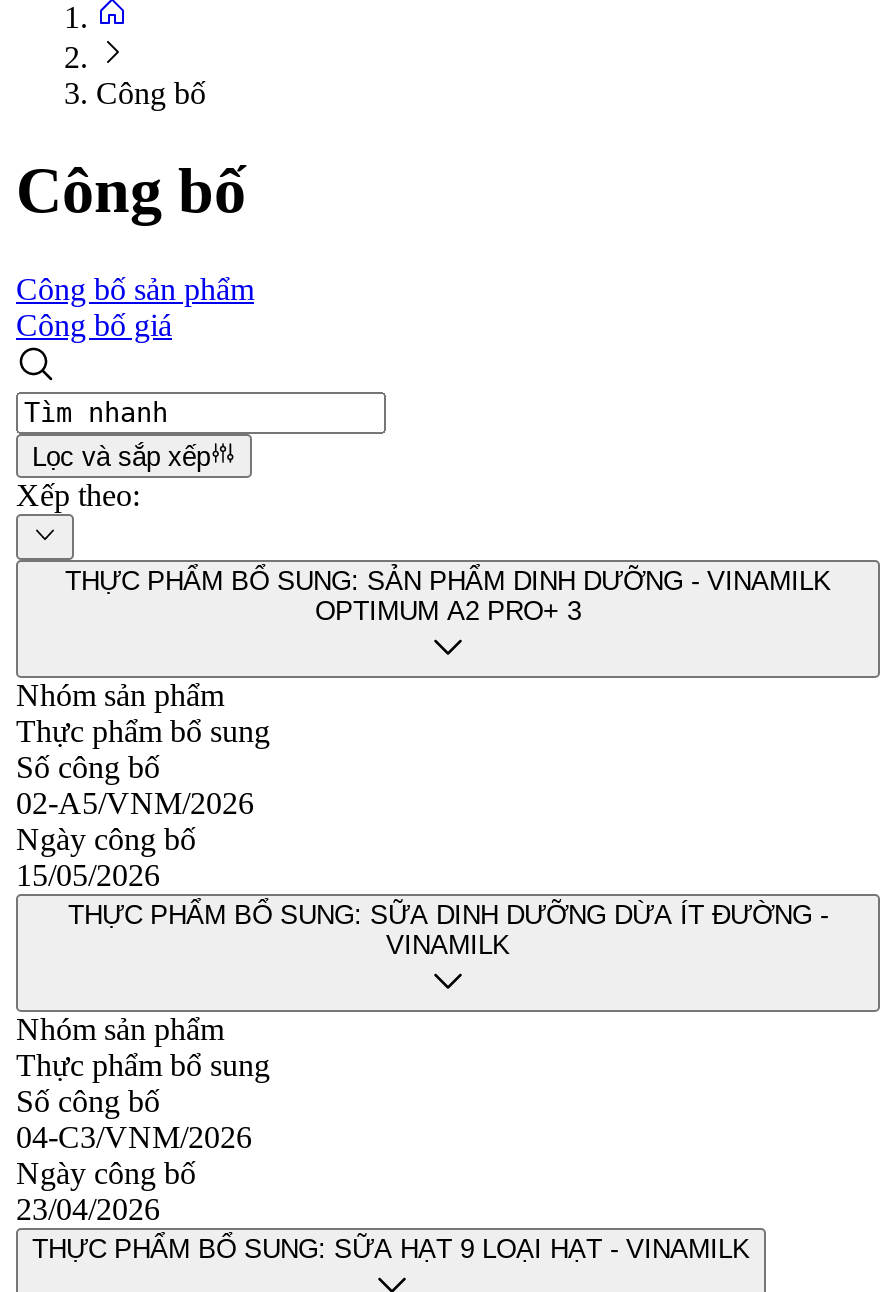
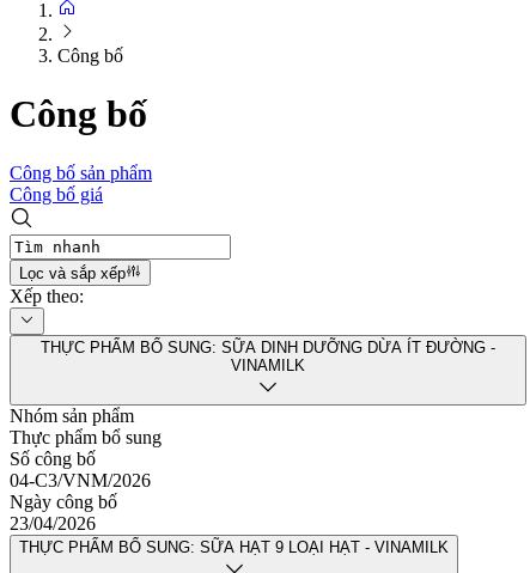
- THỰC PHẨM BỔ SUNG: SẢN PHẨM DINH DƯỠNG - VINAMILK
- OPTIMUM A2 PRO+ 3
- Nhóm sản phẩm
- Thực phẩm bổ sung
- Số công bố
- 02-A5/VNM/2026
- Ngày công bố
- 15/05/2026
